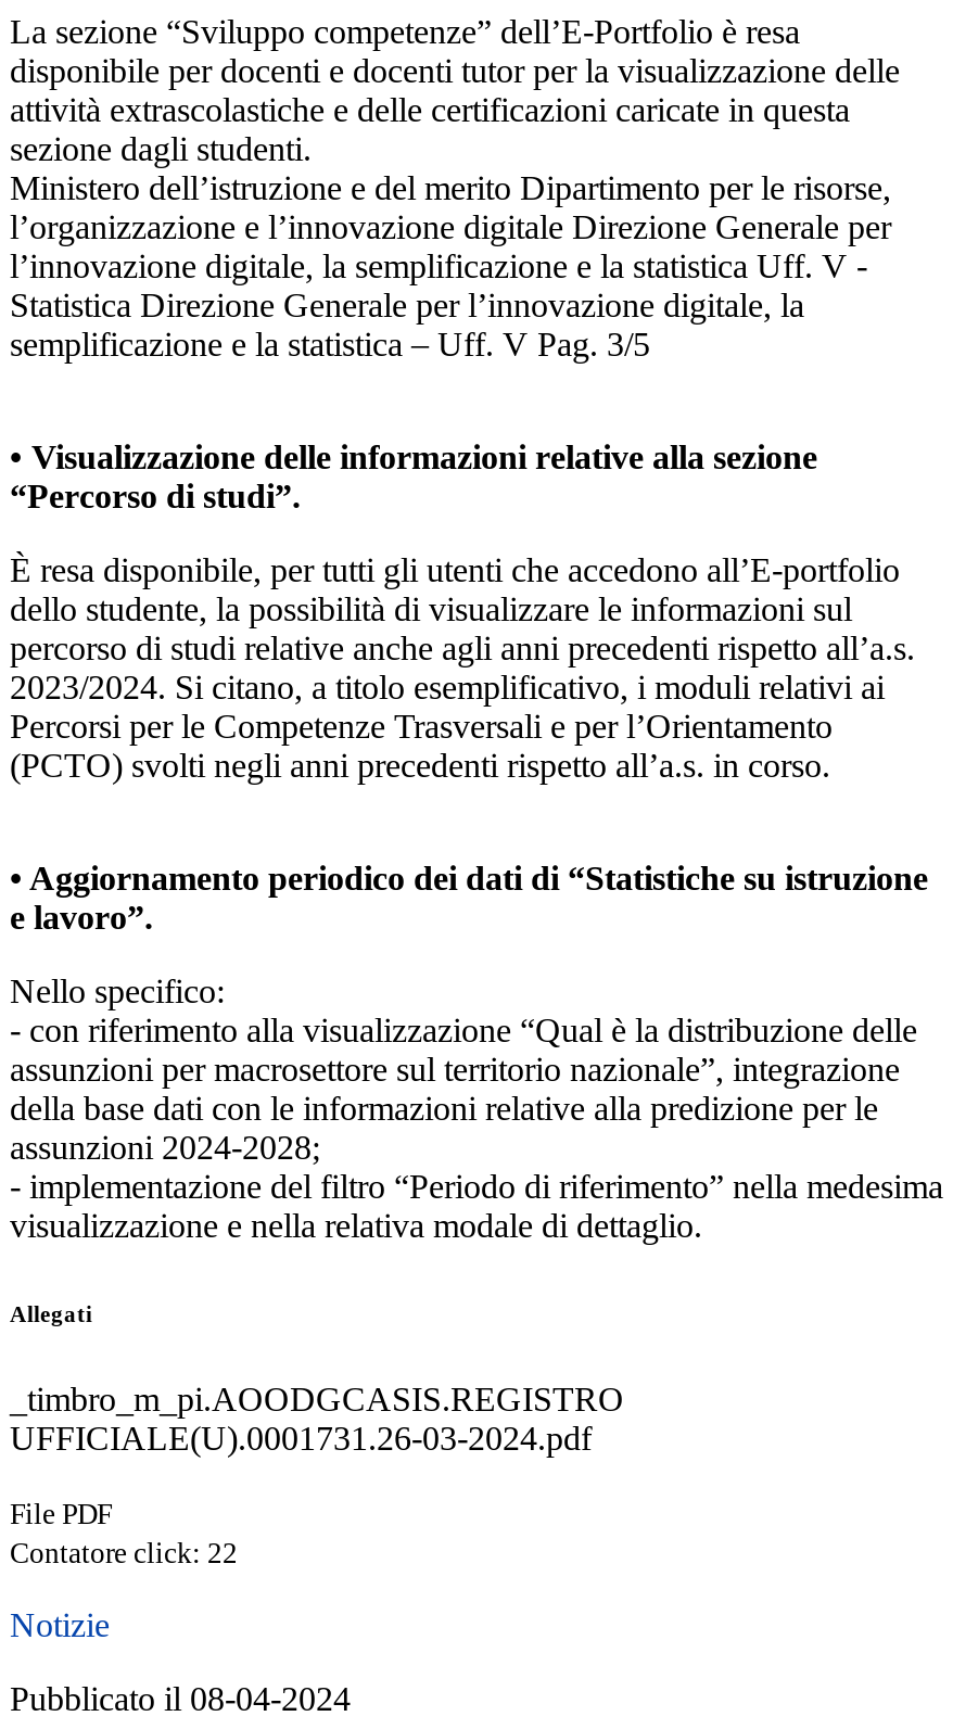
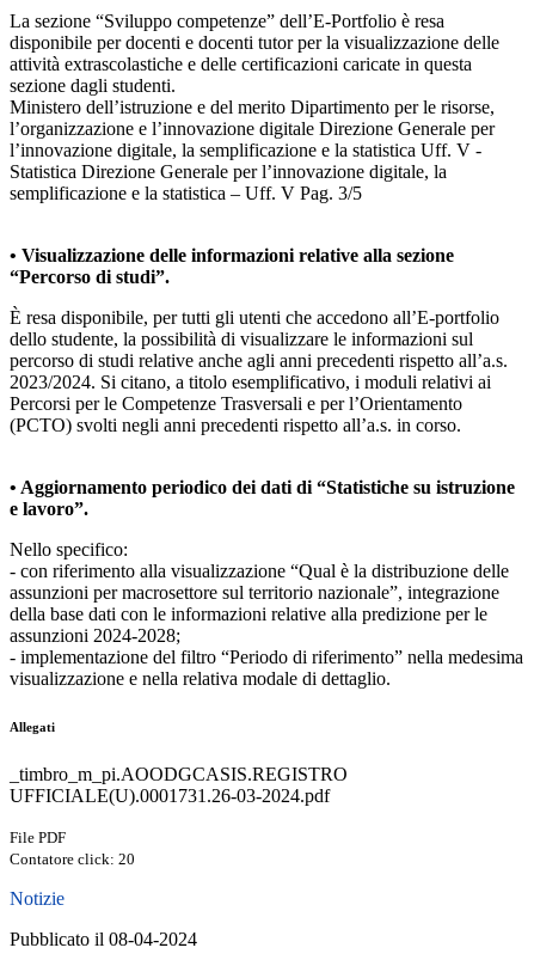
- Contatore click: 22
+ Contatore click: 20
